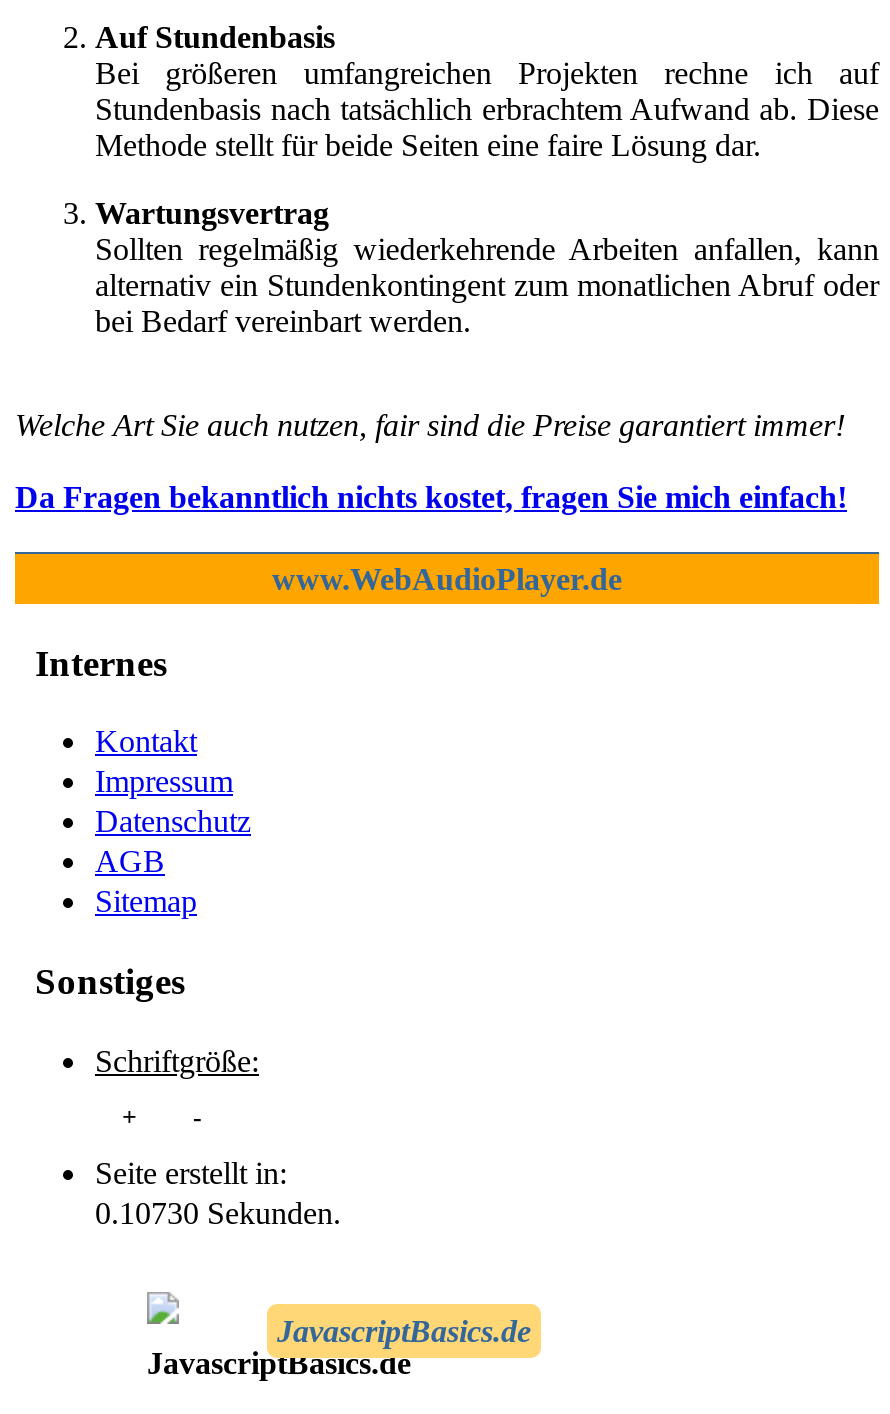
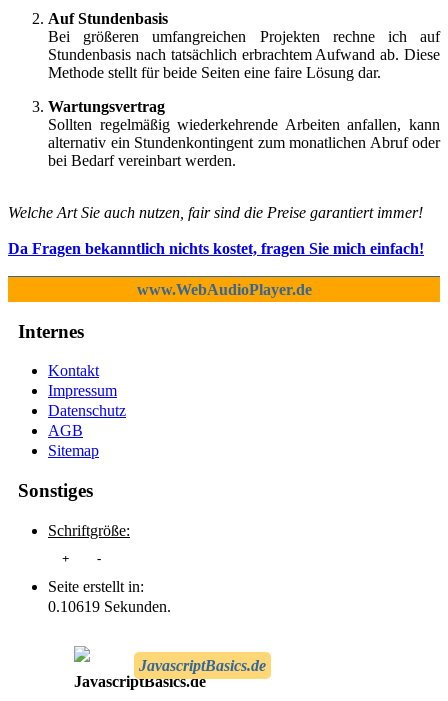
- 0.10730 Sekunden.
+ 0.10619 Sekunden.
